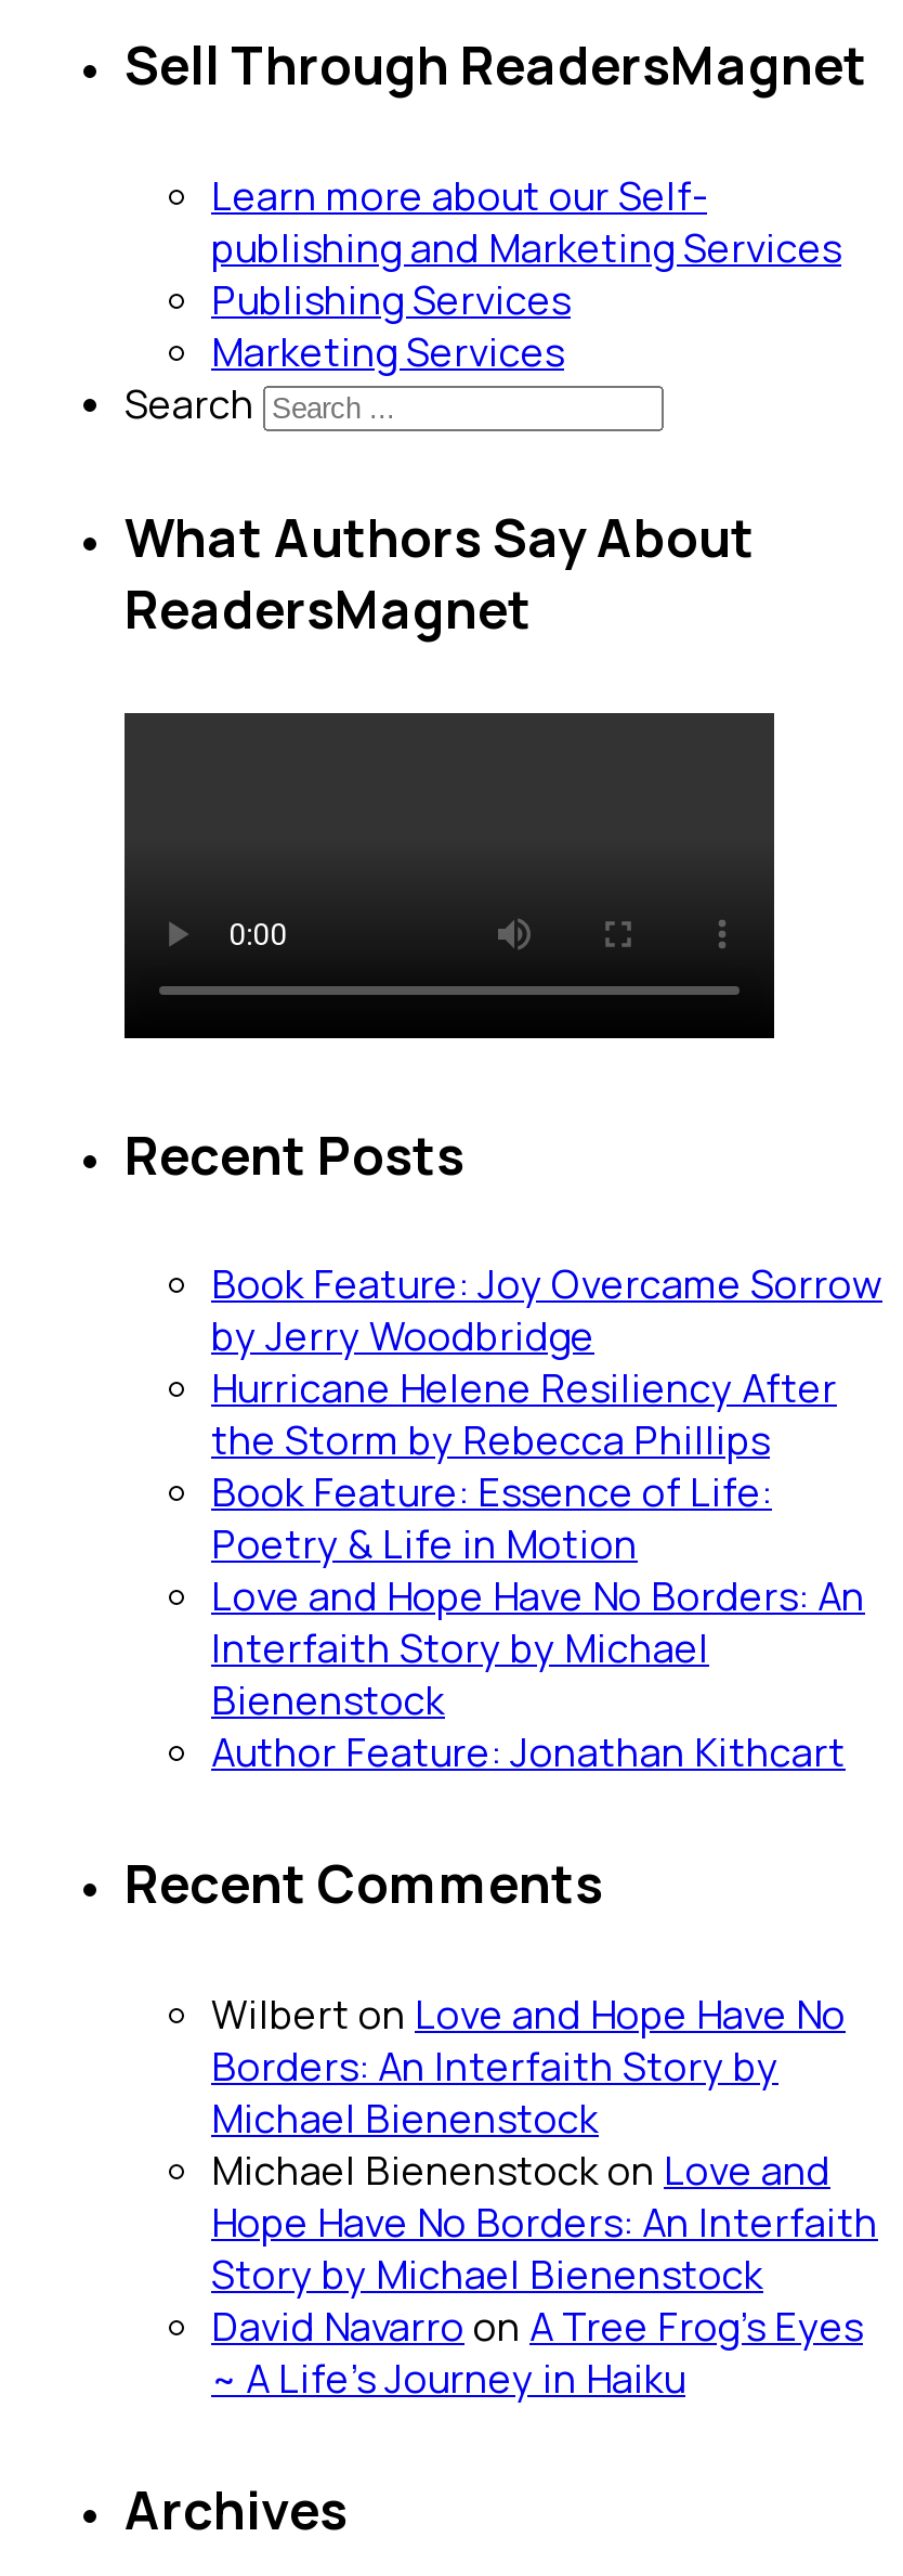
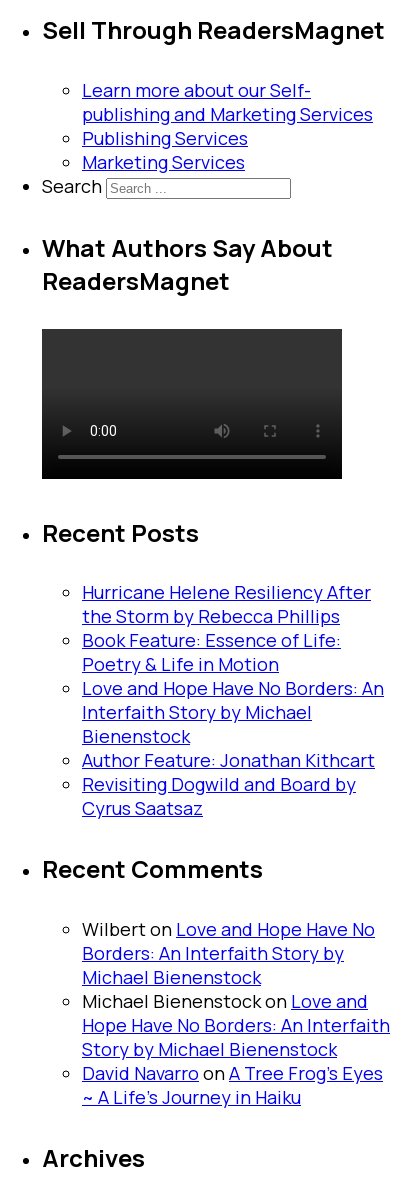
- Book Feature: Joy Overcame Sorrow
- by Jerry Woodbridge

moved up: Hurricane Helene Resiliency After | the Storm by Rebecca Phillips | Book Feature: Essence of Life: | Poetry & Life in Motion | Love and Hope Have No Borders: An | Interfaith Story by Michael | Bienenstock | Author Feature: Jonathan Kithcart

+ Revisiting Dogwild and Board by
+ Cyrus Saatsaz
